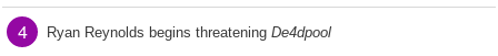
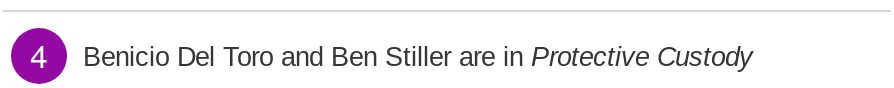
- Ryan Reynolds begins threatening De4dpool
+ Benicio Del Toro and Ben Stiller are in Protective Custody
